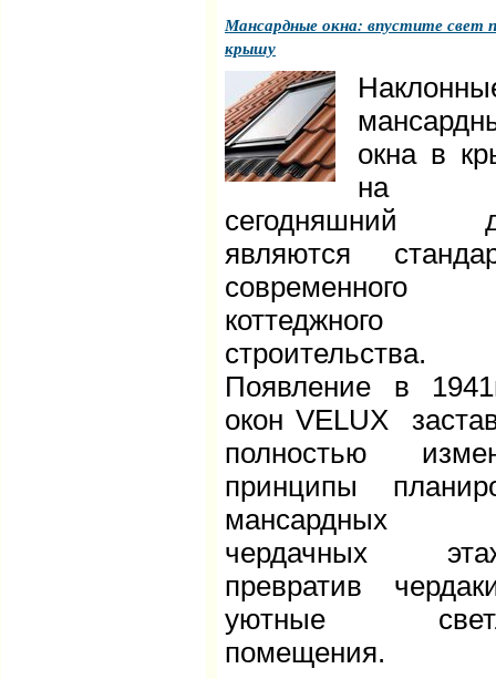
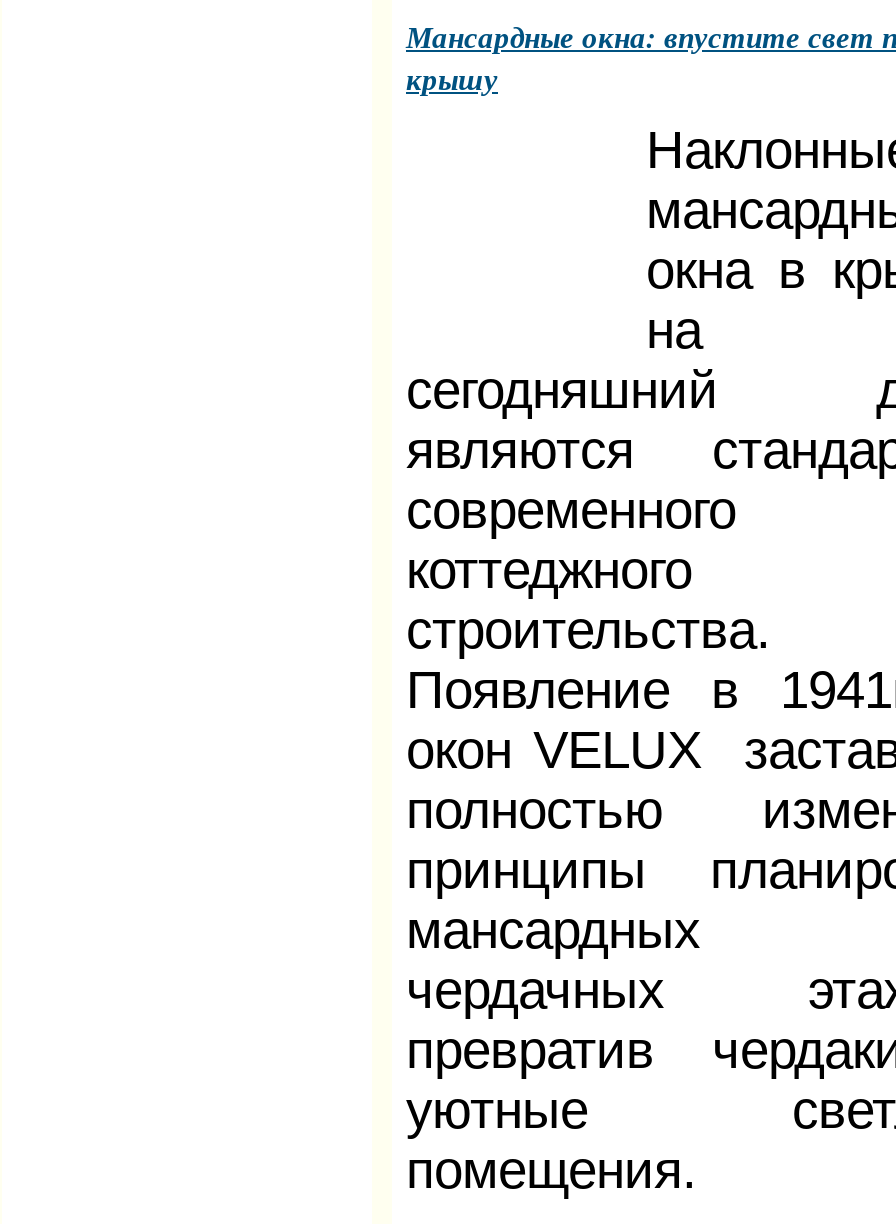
- [image]
